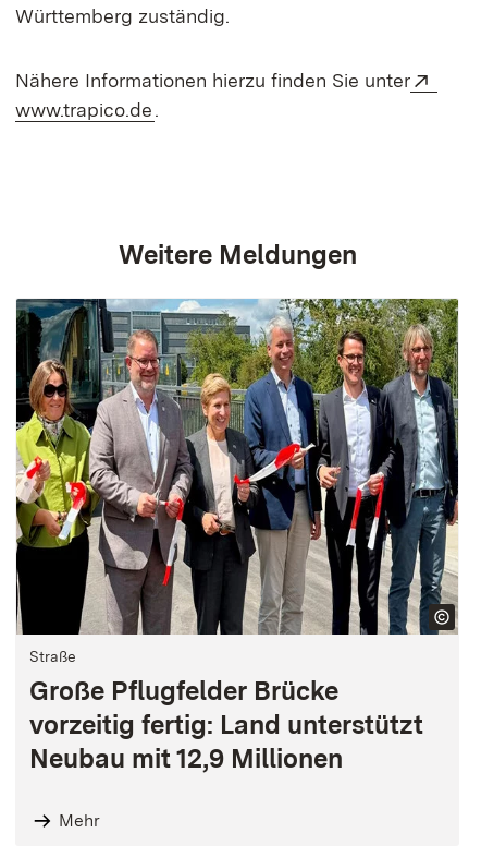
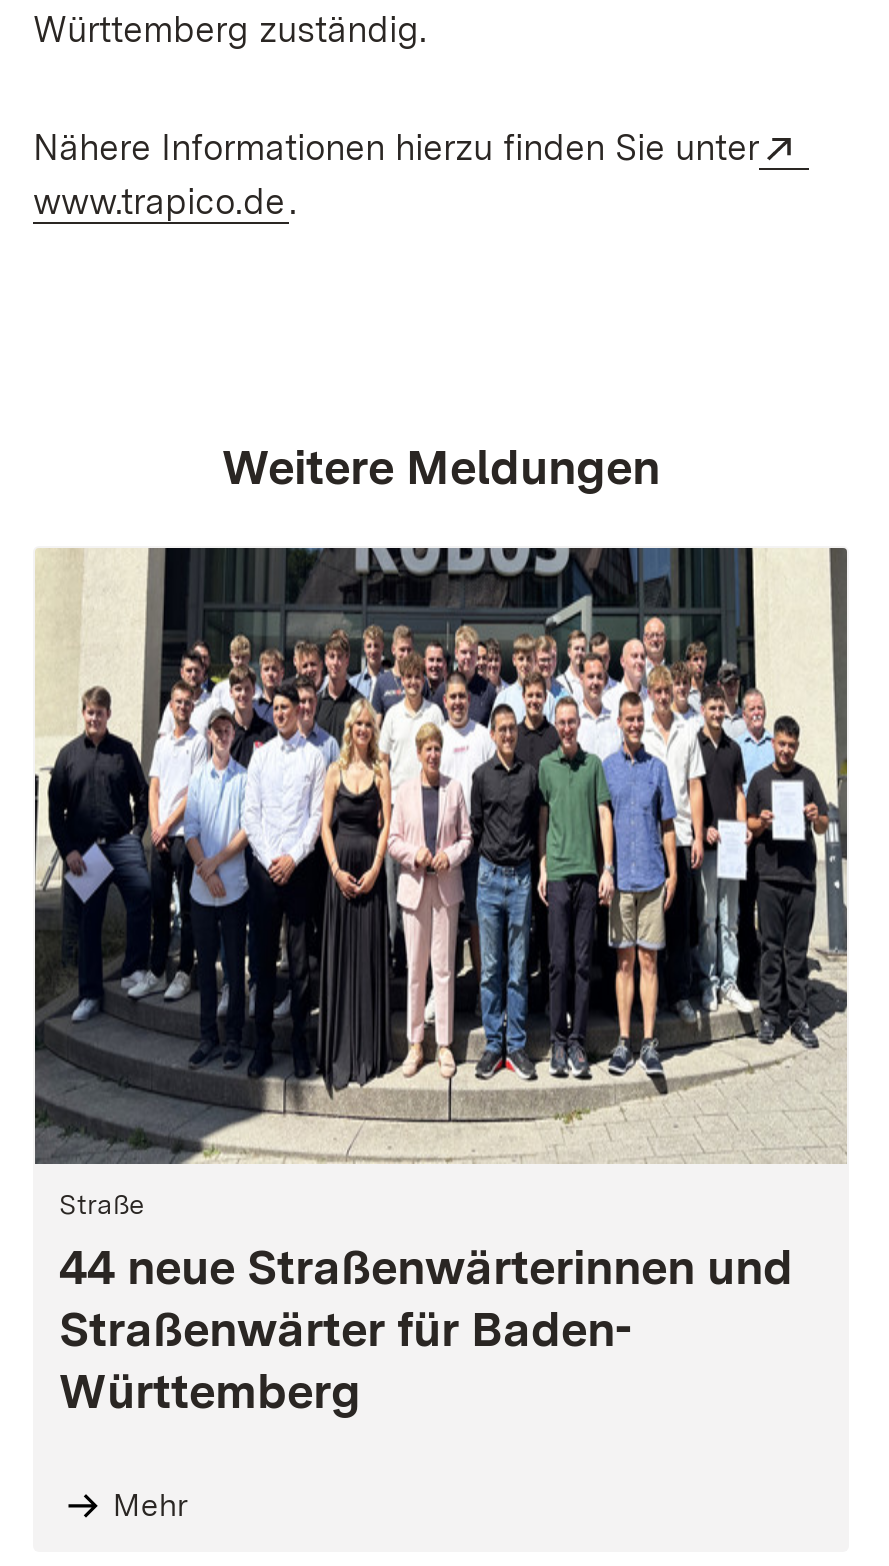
- [image]
- Große Pflugfelder Brücke
- vorzeitig fertig: Land unterstützt
- Neubau mit 12,9 Millionen
+ [image]
+ 44 neue Straßenwärterinnen und
+ Straßenwärter für Baden-
+ Württemberg
